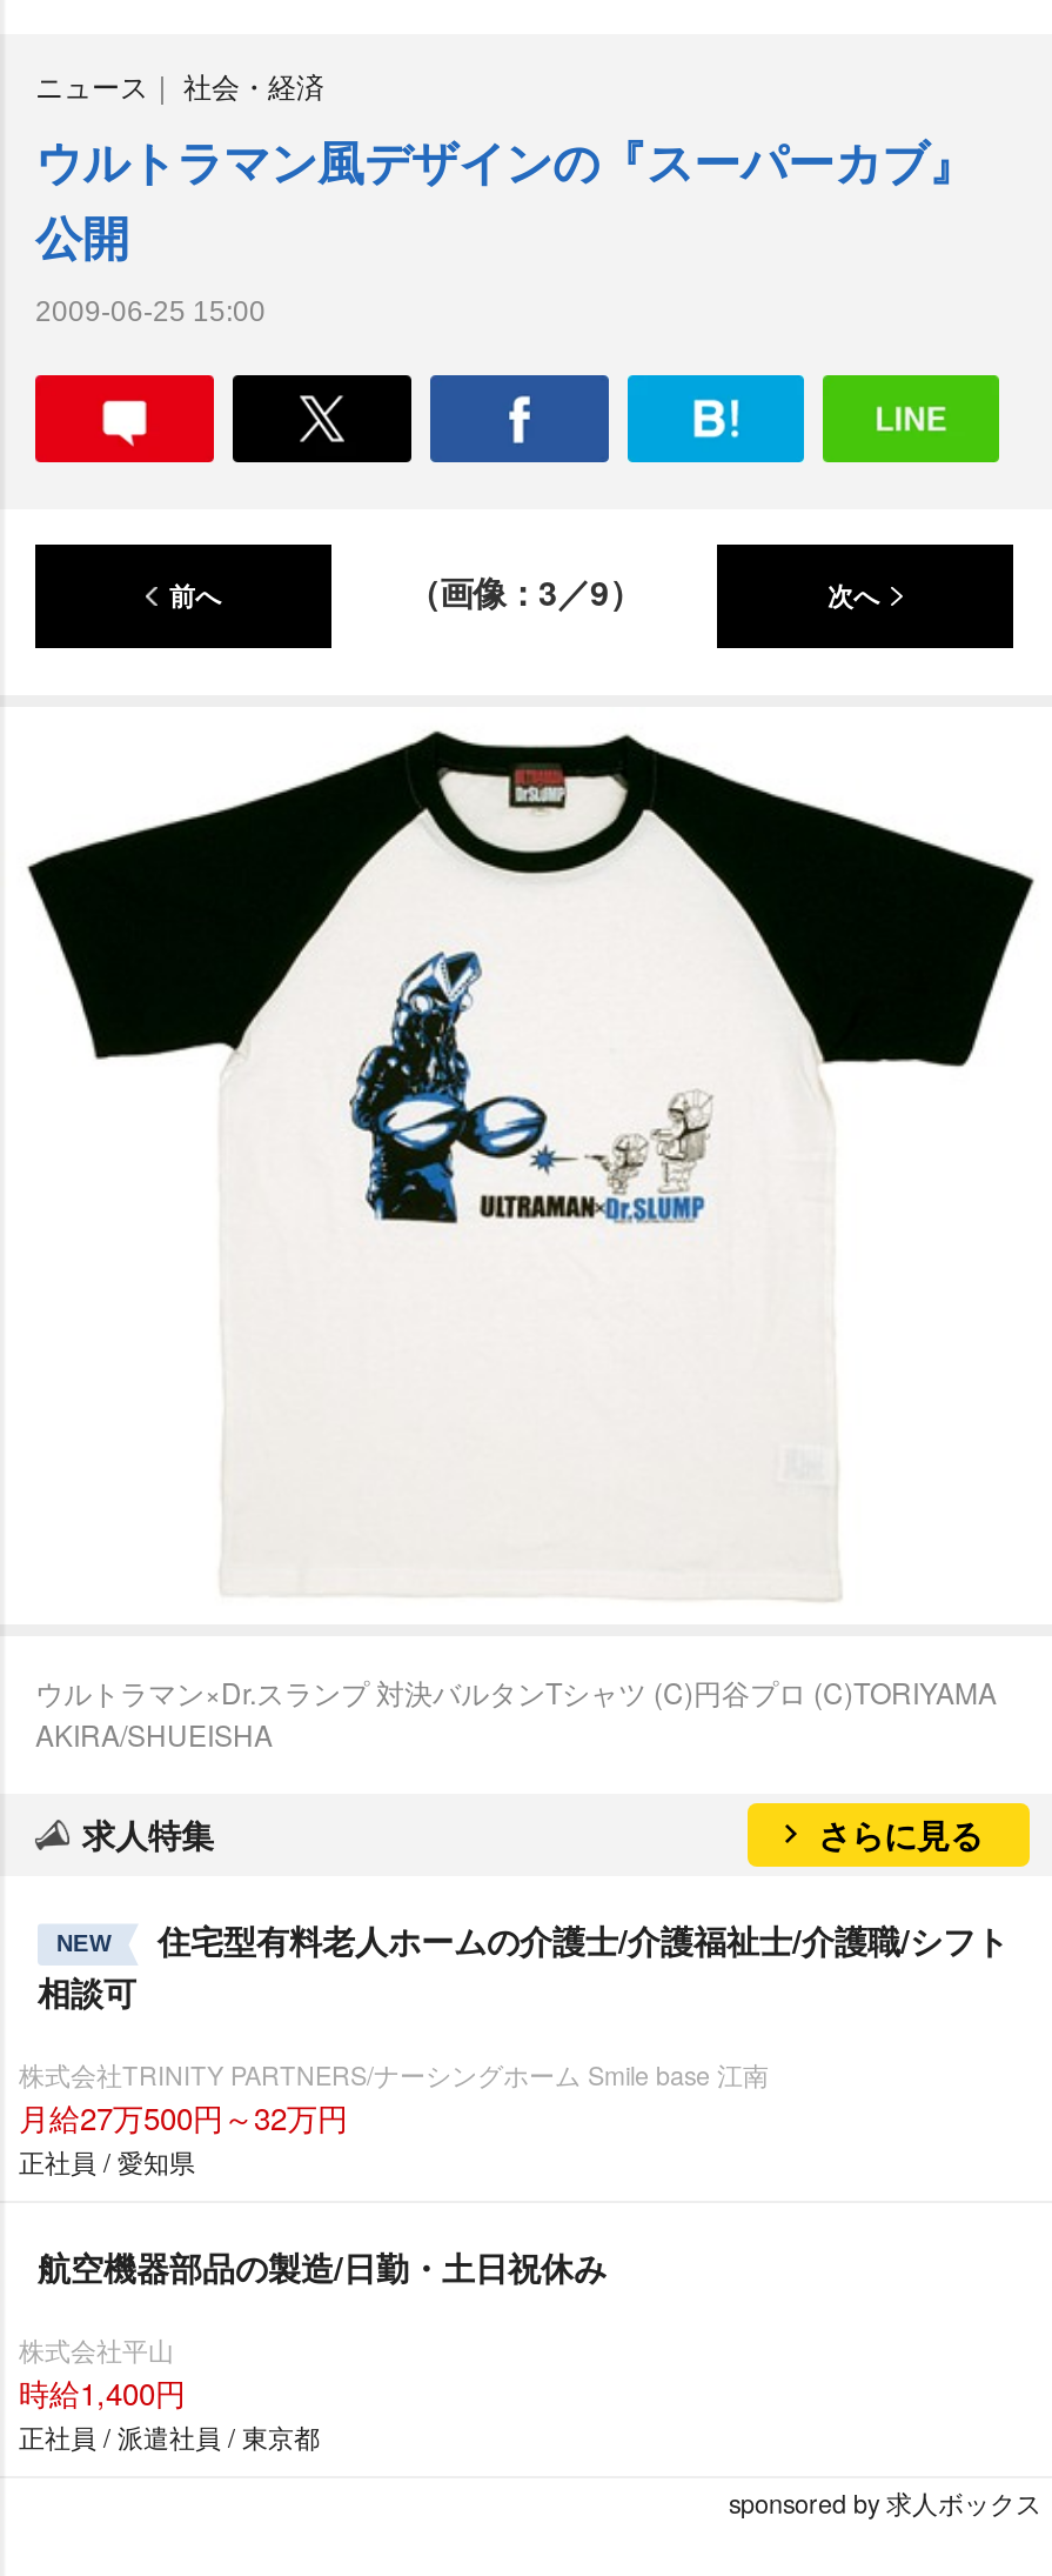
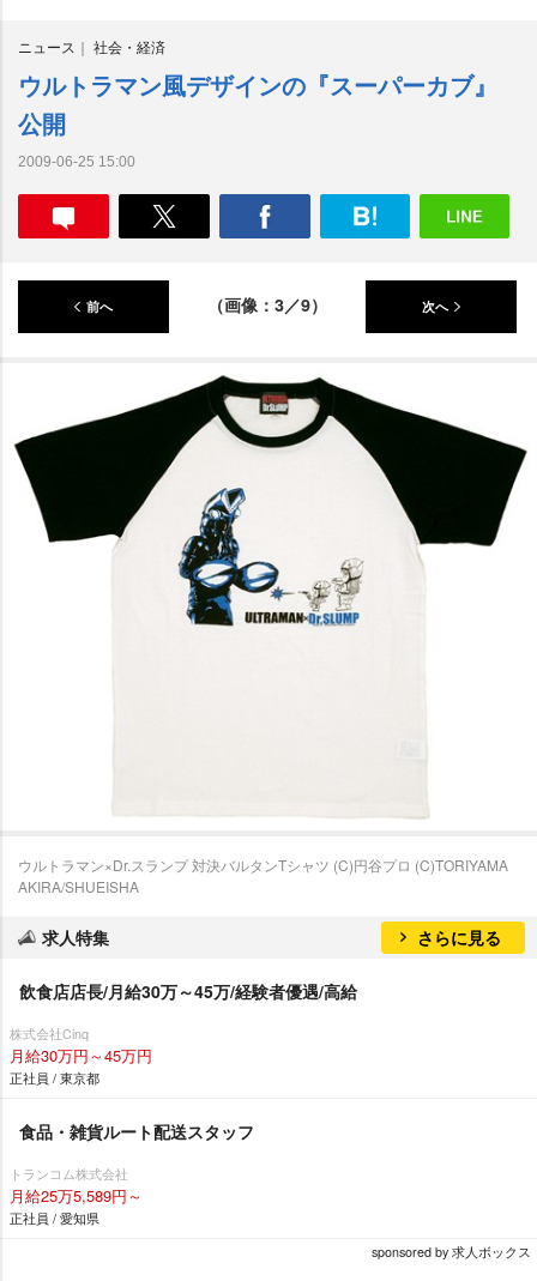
- NEW
- 住宅型有料老人ホームの介護士/介護福祉士/介護職/シフト
- 相談可
- 株式会社TRINITY PARTNERS/ナーシングホーム Smile base 江南
- 月給27万500円～32万円
+ 飲食店店長/月給30万～45万/経験者優遇/高給
+ 株式会社Cinq
+ 月給30万円～45万円
+ 正社員 / 東京都
+ 食品・雑貨ルート配送スタッフ
+ トランコム株式会社
+ 月給25万5,589円～

moved down: 正社員 / 愛知県

- 航空機器部品の製造/日勤・土日祝休み
- 株式会社平山
- 時給1,400円
- 正社員 / 派遣社員 / 東京都
